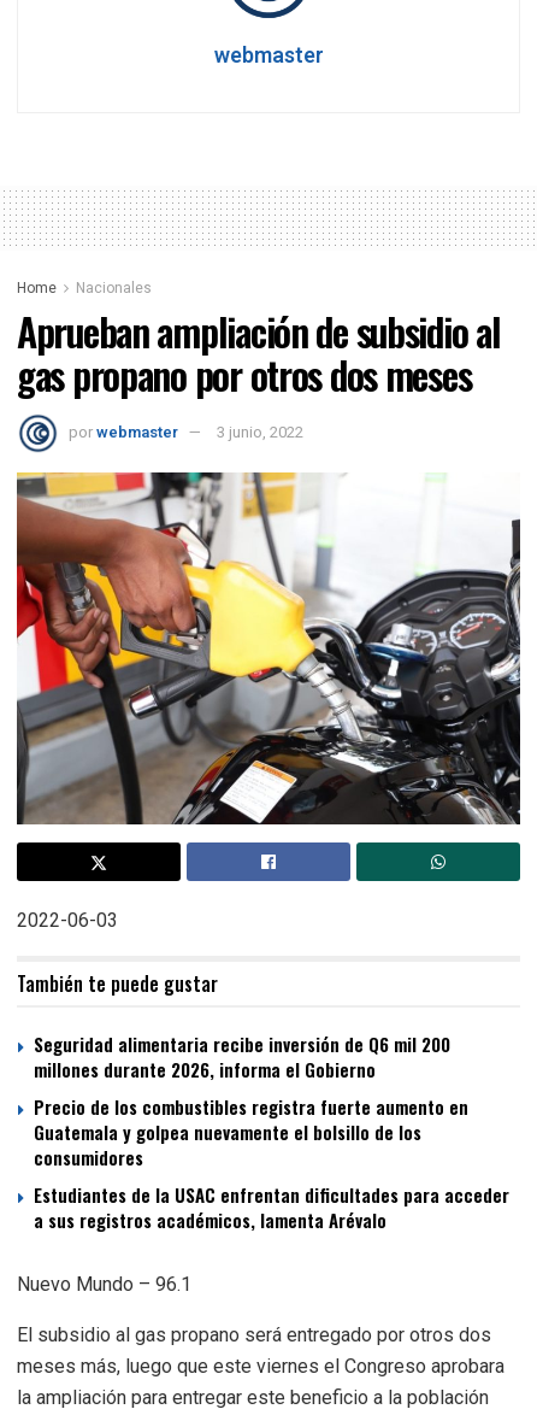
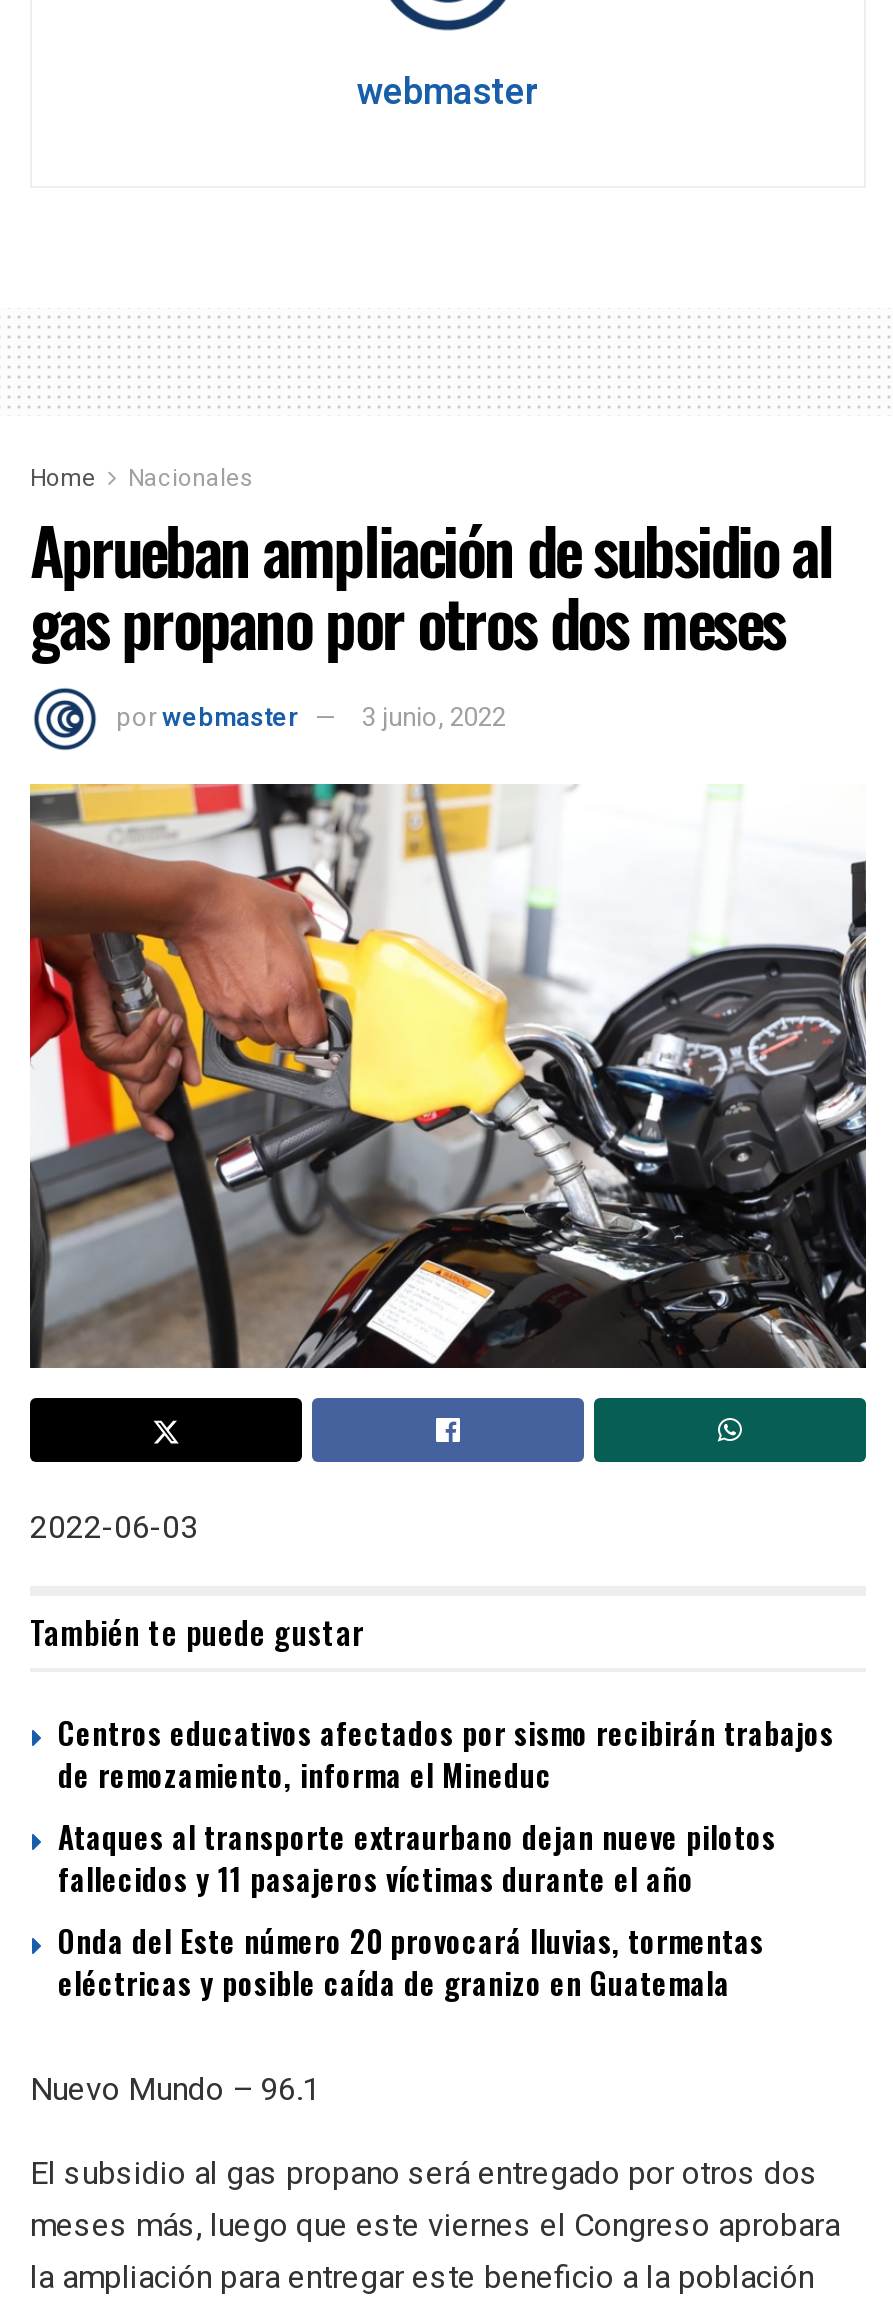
- Seguridad alimentaria recibe inversión de Q6 mil 200
- millones durante 2026, informa el Gobierno
- Precio de los combustibles registra fuerte aumento en
- Guatemala y golpea nuevamente el bolsillo de los
- consumidores
- Estudiantes de la USAC enfrentan dificultades para acceder
- a sus registros académicos, lamenta Arévalo
+ Centros educativos afectados por sismo recibirán trabajos
+ de remozamiento, informa el Mineduc
+ Ataques al transporte extraurbano dejan nueve pilotos
+ fallecidos y 11 pasajeros víctimas durante el año
+ Onda del Este número 20 provocará lluvias, tormentas
+ eléctricas y posible caída de granizo en Guatemala
